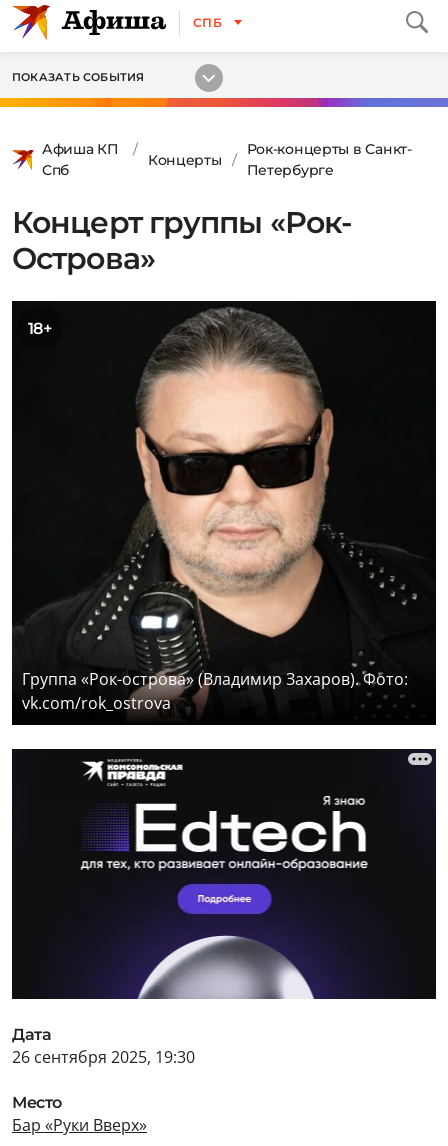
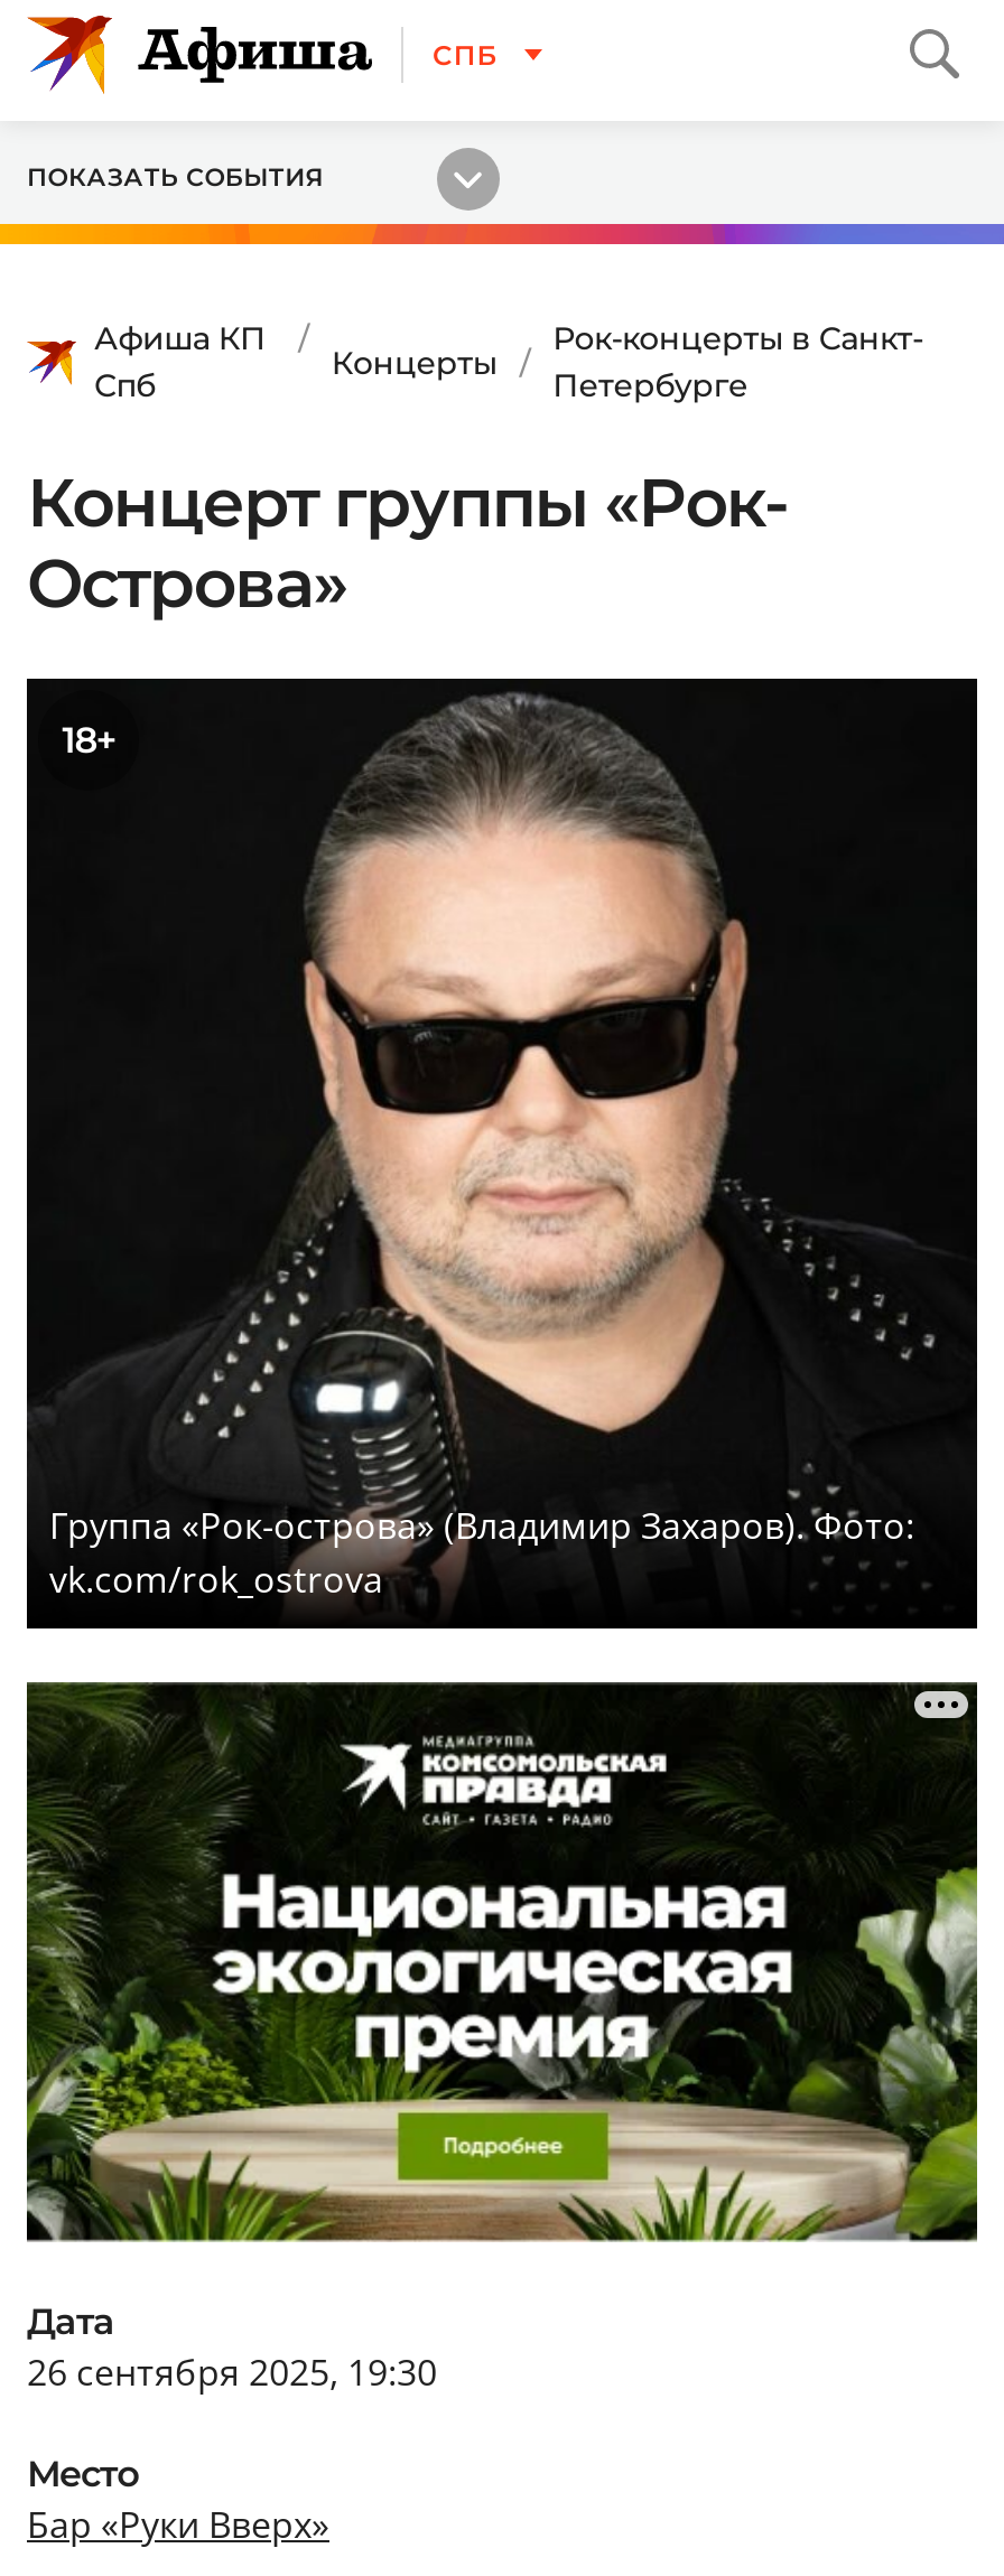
- [image]
+ [image]
